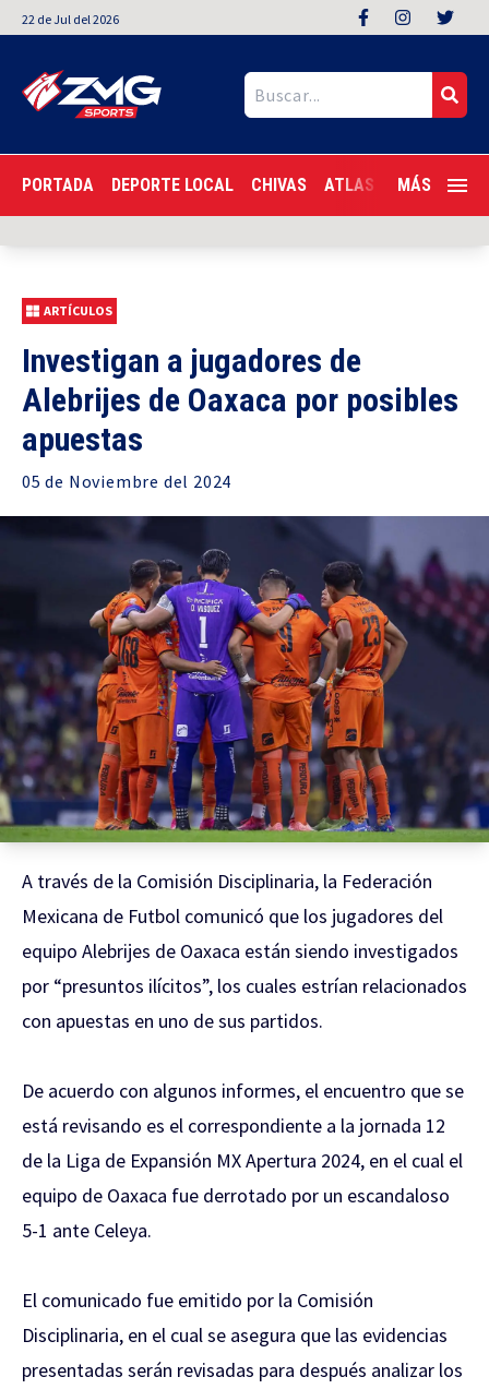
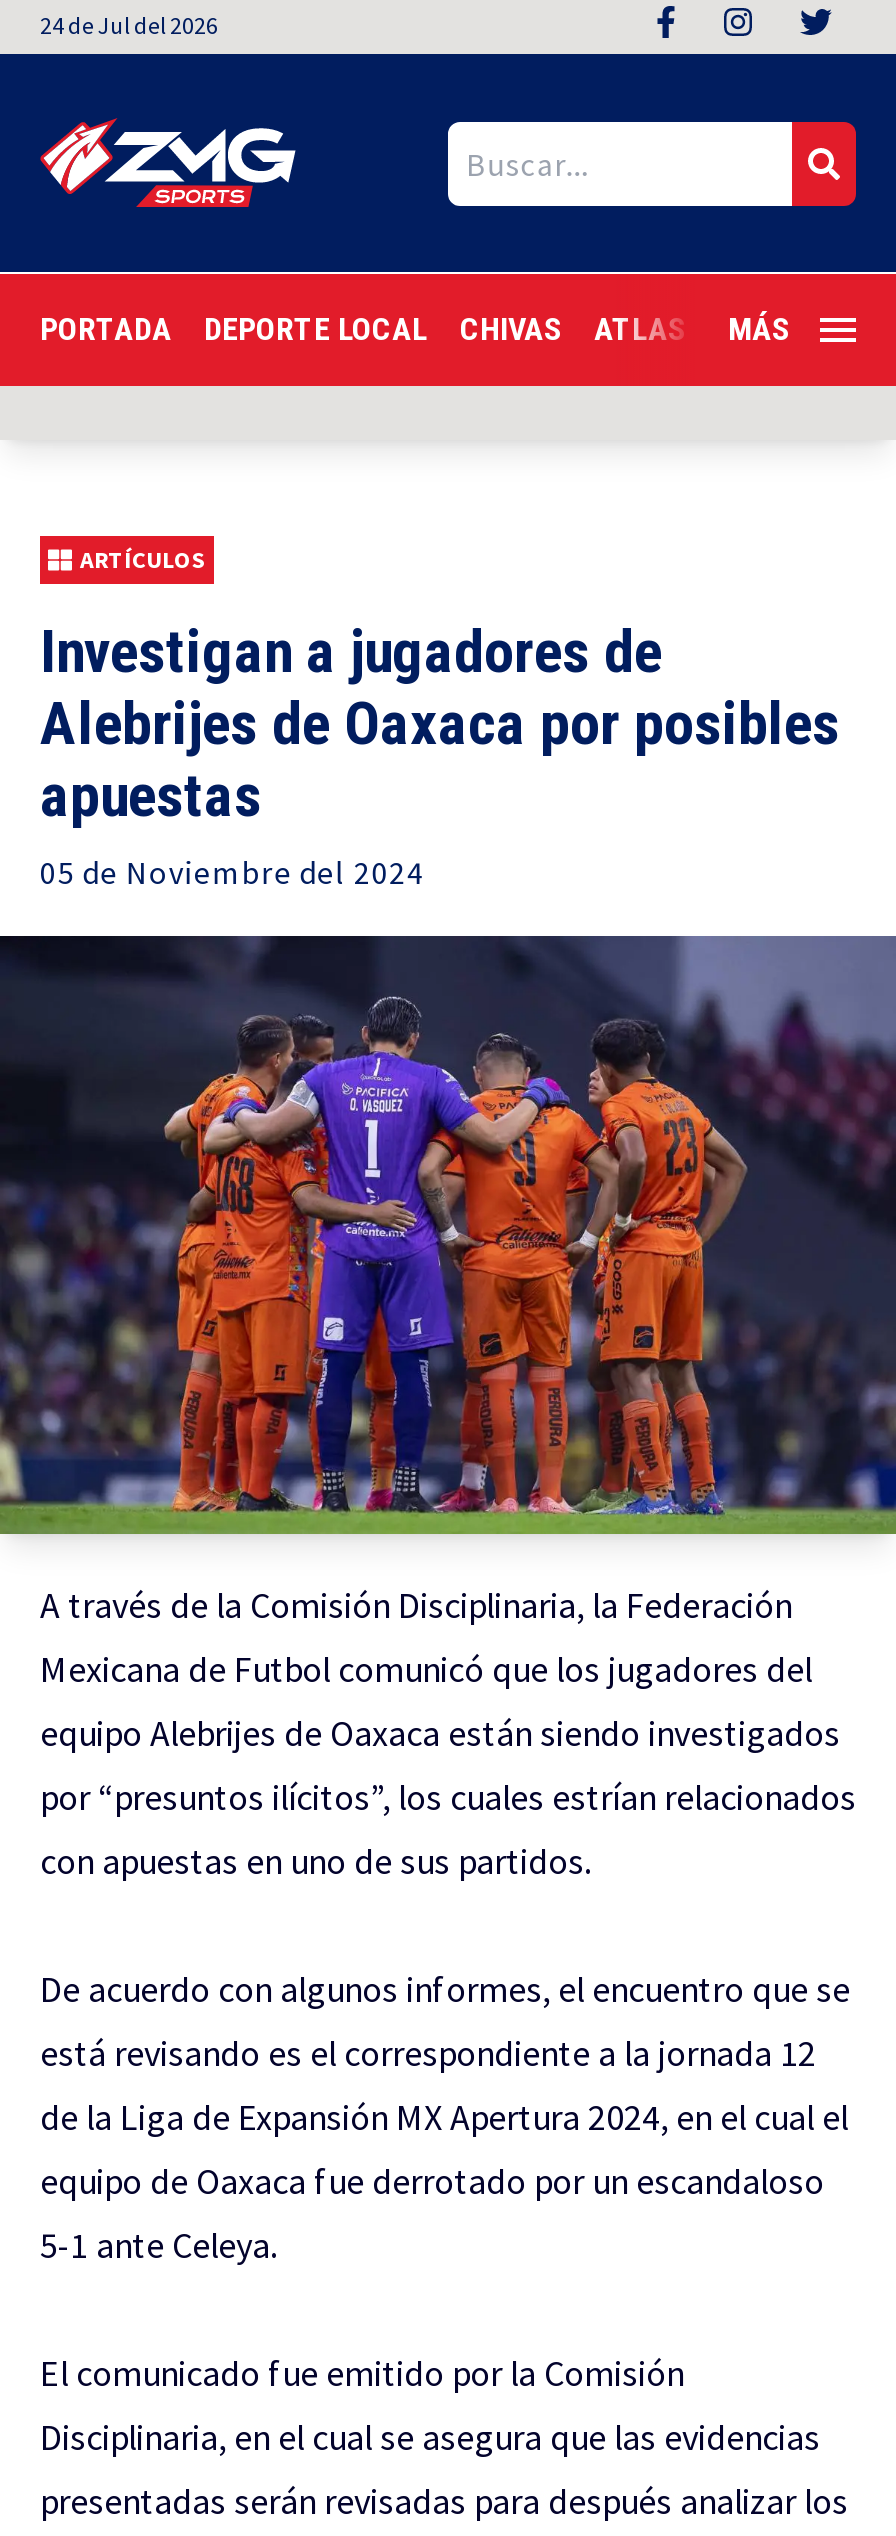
- 22deJul del 2026
+ 24deJul del 2026
